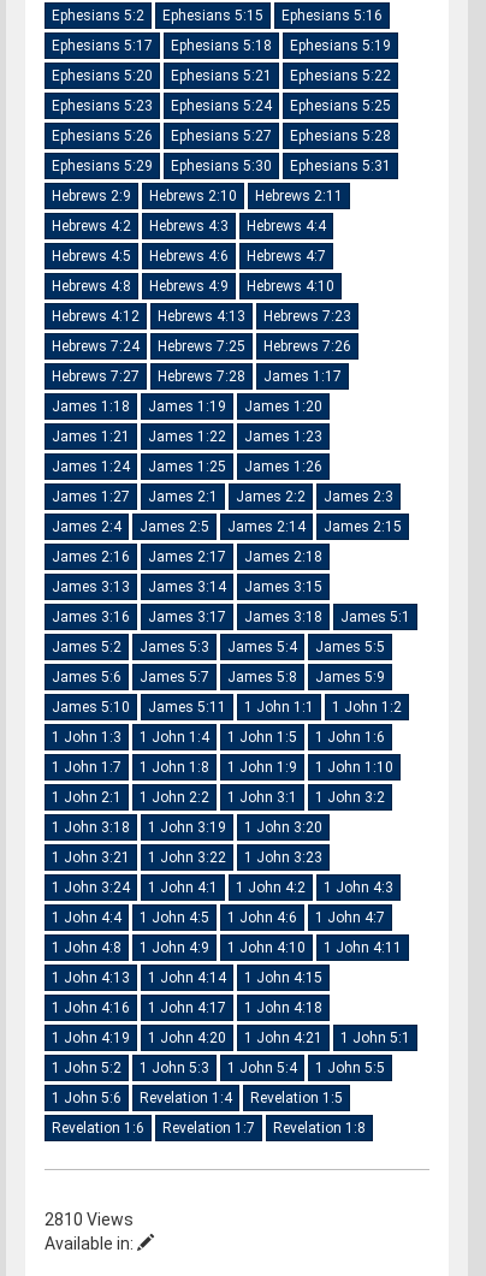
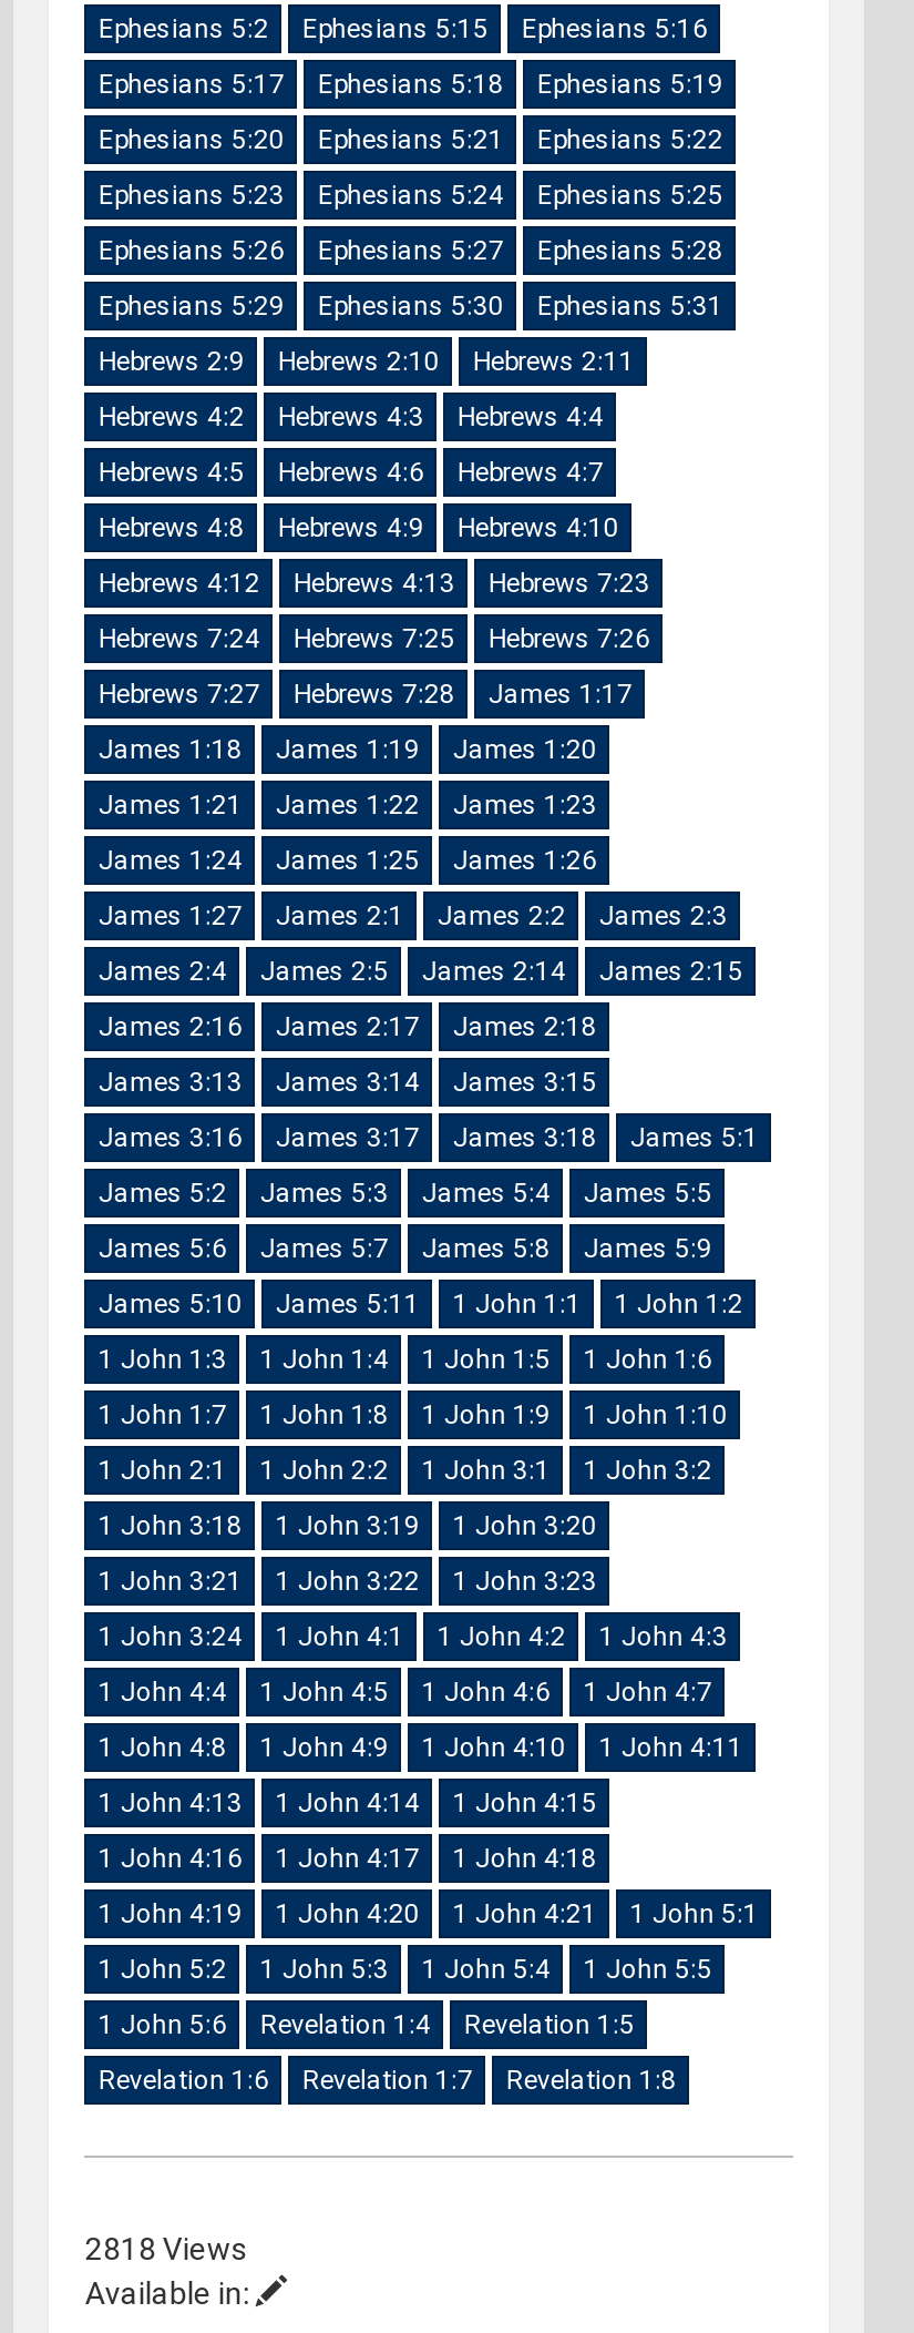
- 2810 Views
+ 2818 Views
